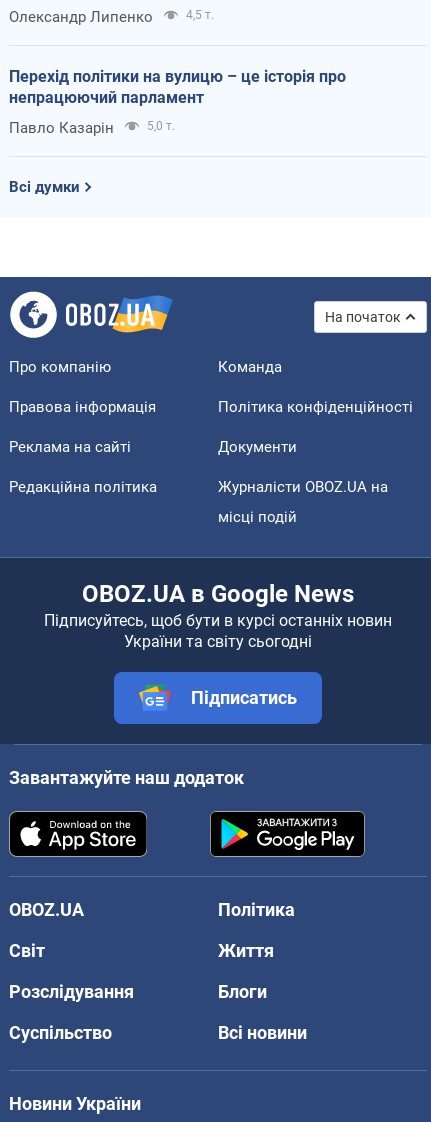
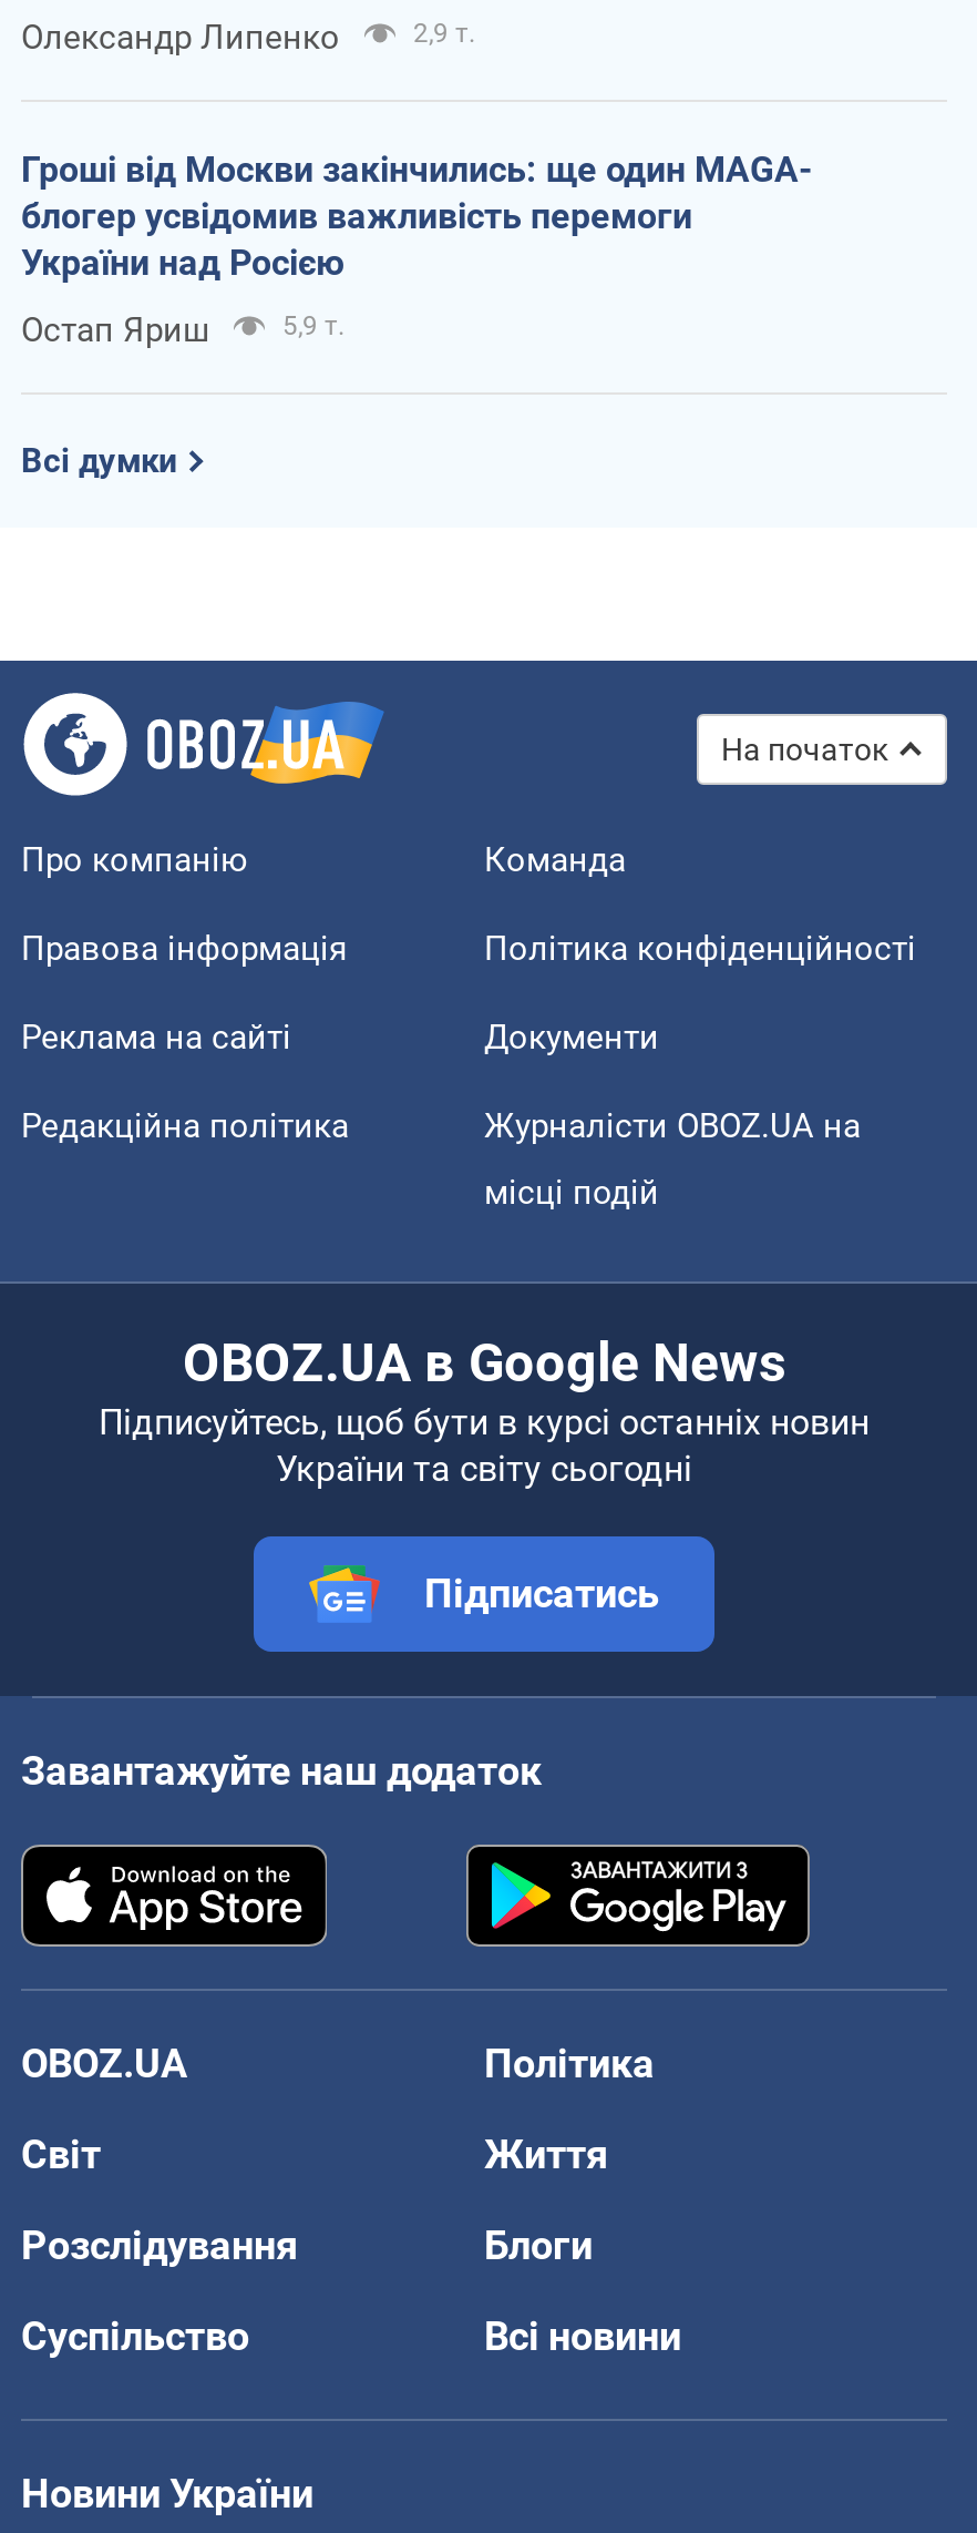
- 4,5 т.
+ 2,9 т.

- Перехід політики на вулицю – це історія про
- непрацюючий парламент
+ Гроші від Москви закінчились: ще один MAGA-
+ блогер усвідомив важливість перемоги
+ України над Росією

- Павло Казарін
- 5,0 т.
+ Остап Яриш
+ 5,9 т.
